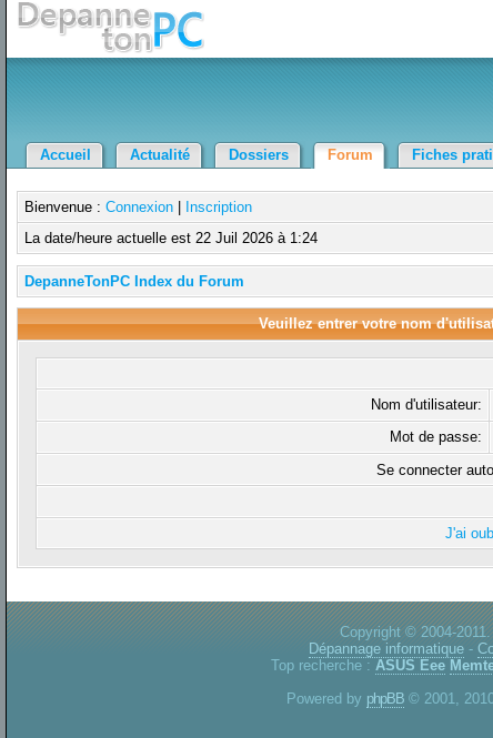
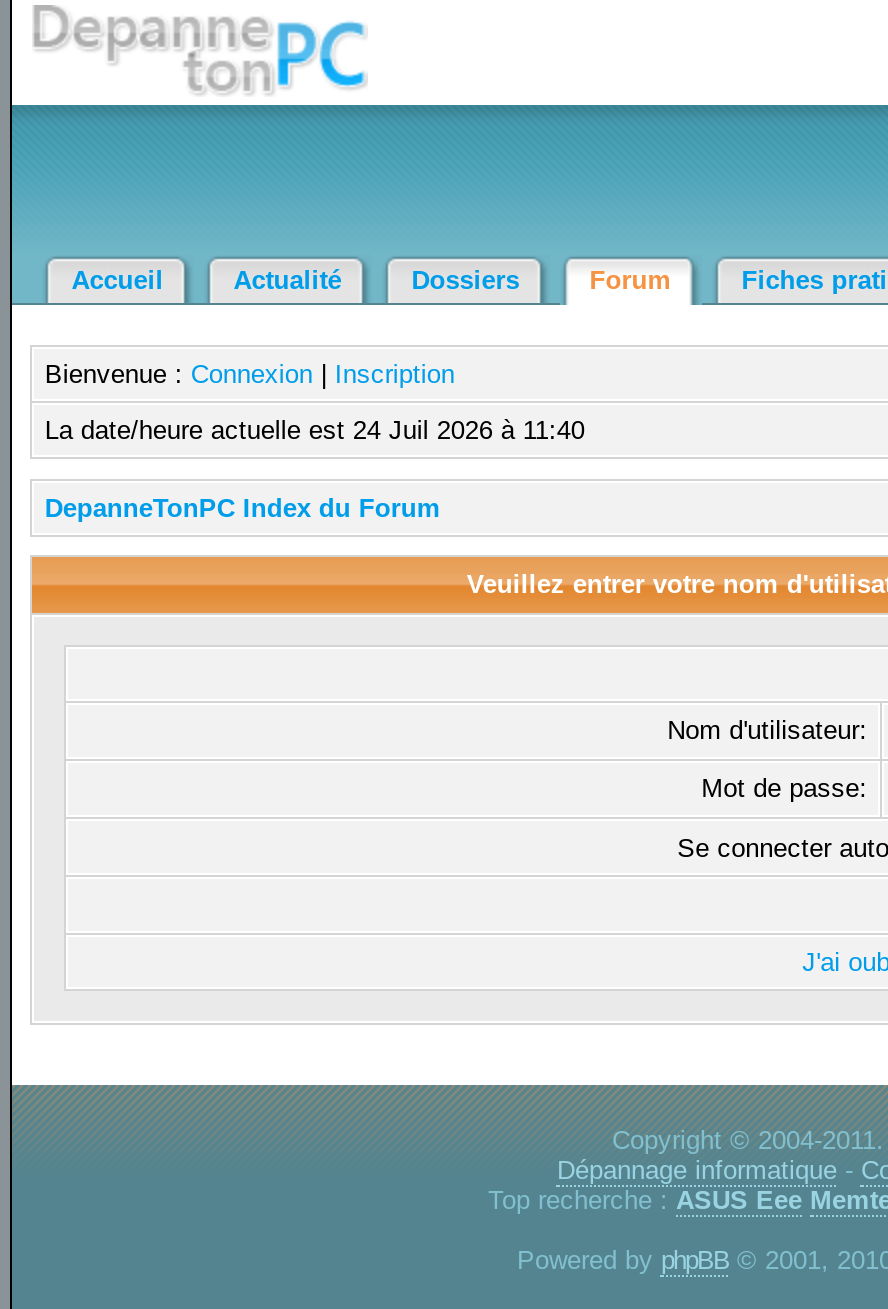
- La date/heure actuelle est 22 Juil 2026 à 1:24
+ La date/heure actuelle est 24 Juil 2026 à 11:40
